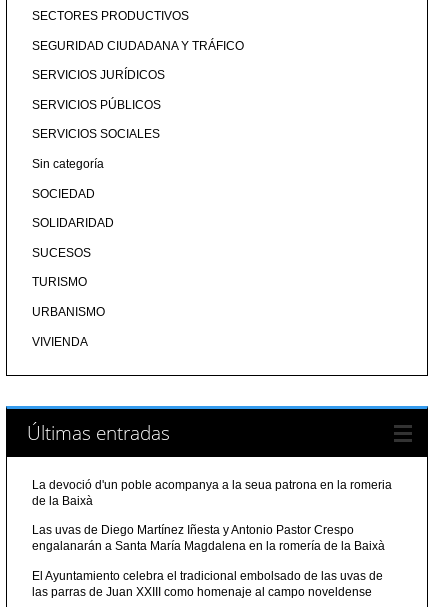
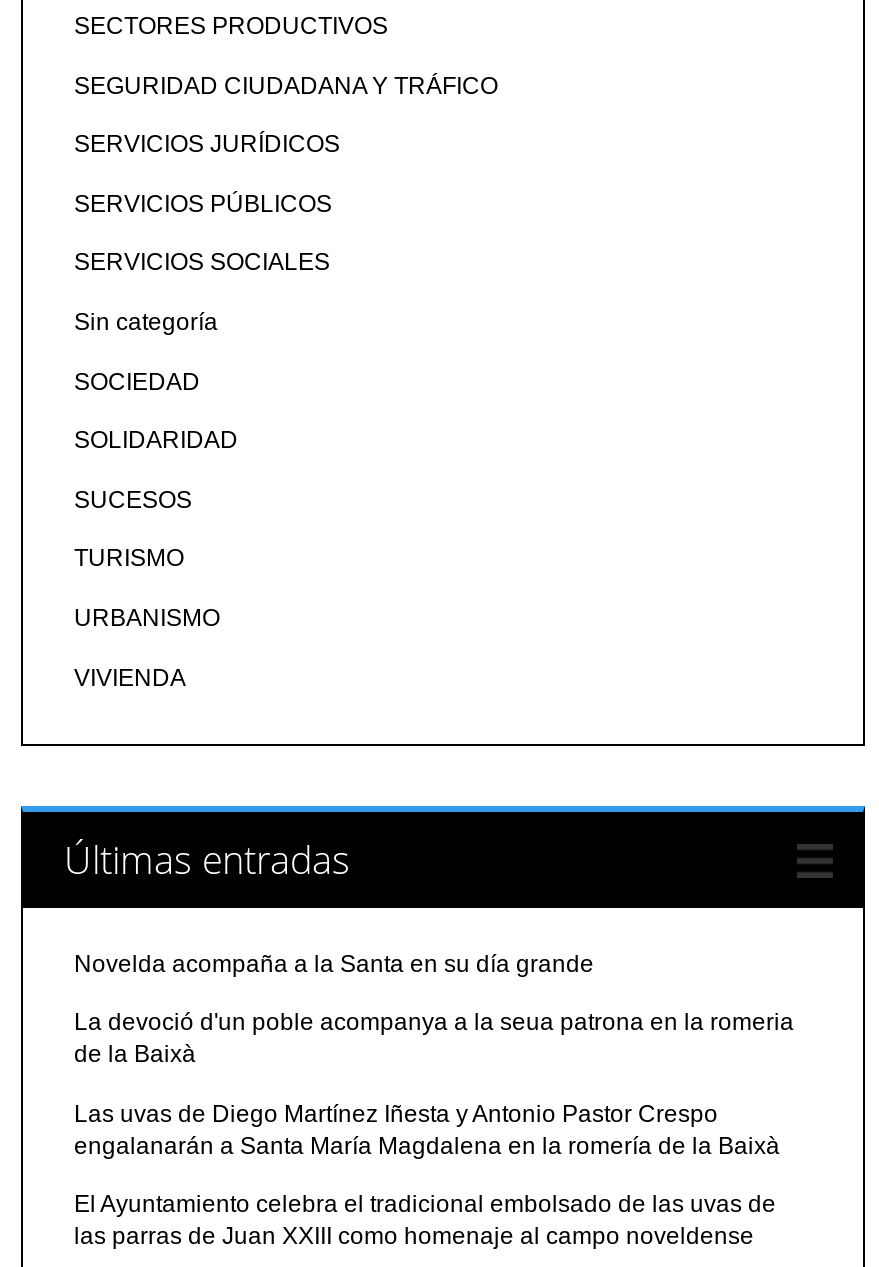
+ Novelda acompaña a la Santa en su día grande
